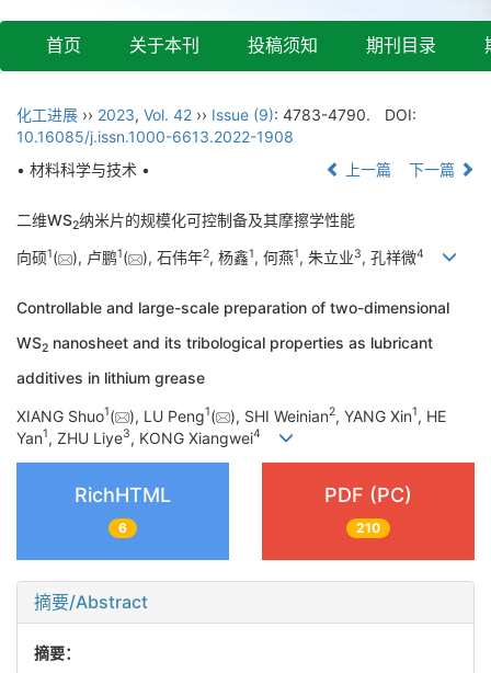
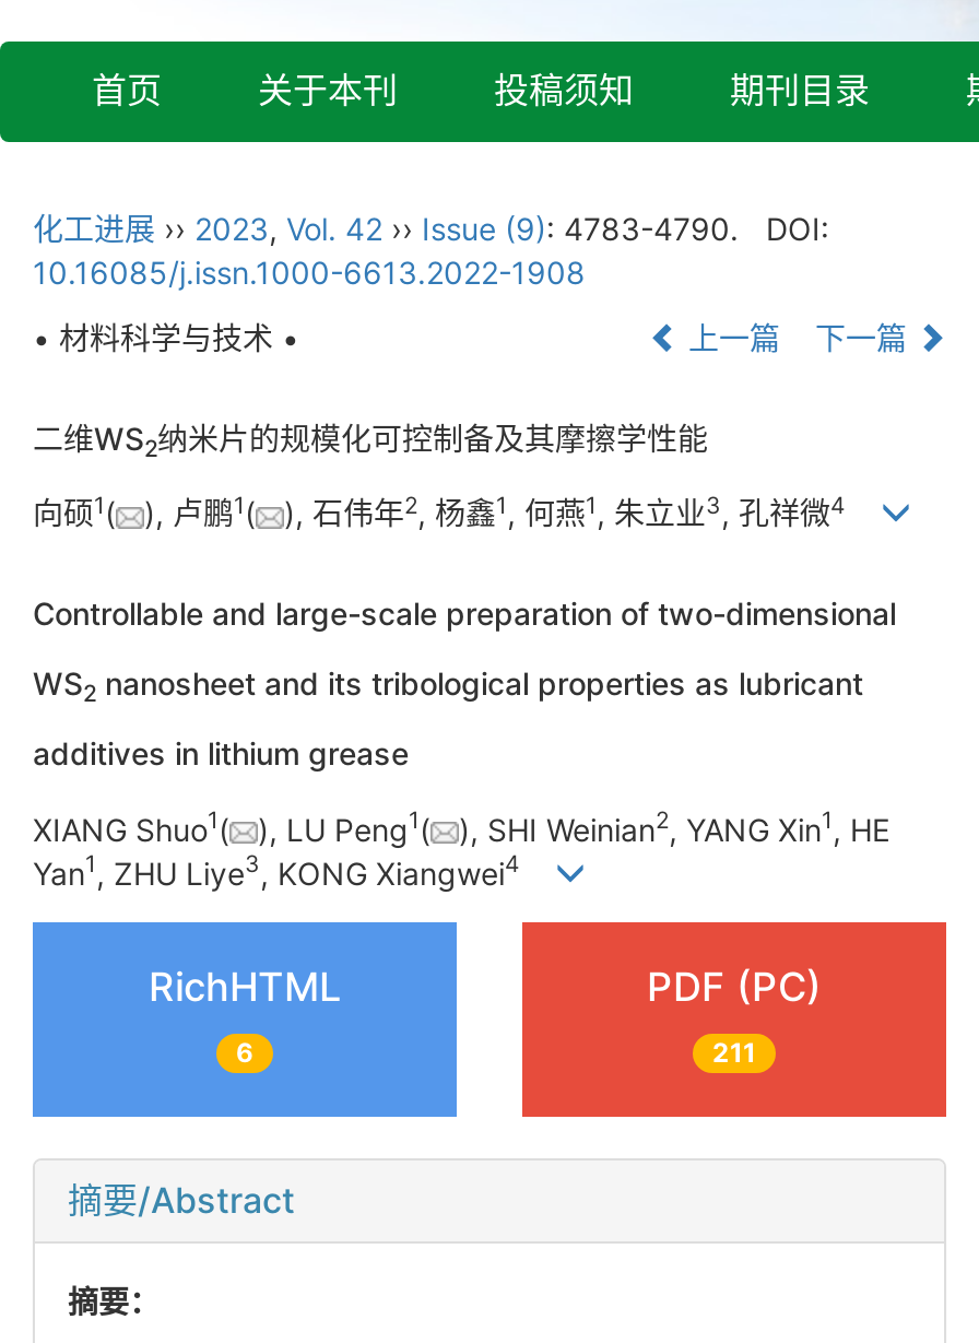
- 210
+ 211
